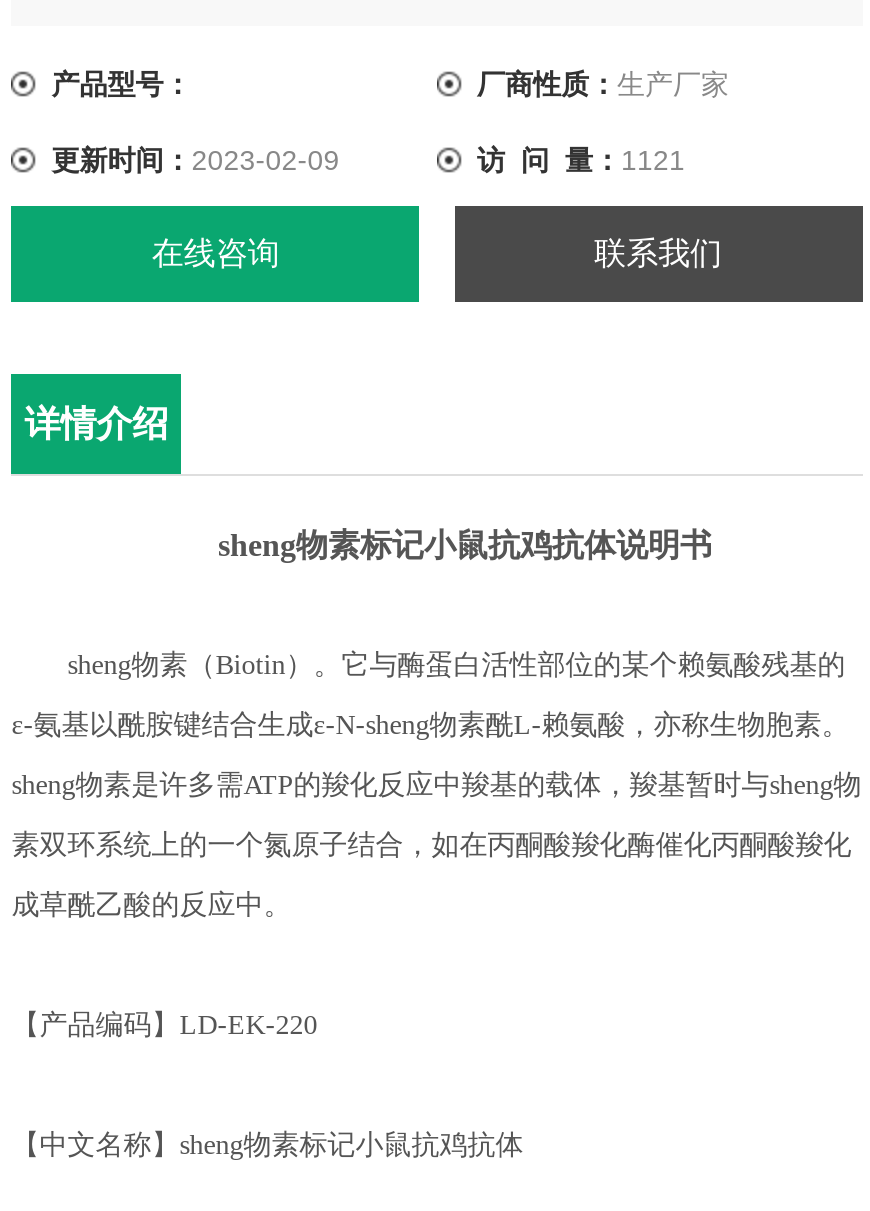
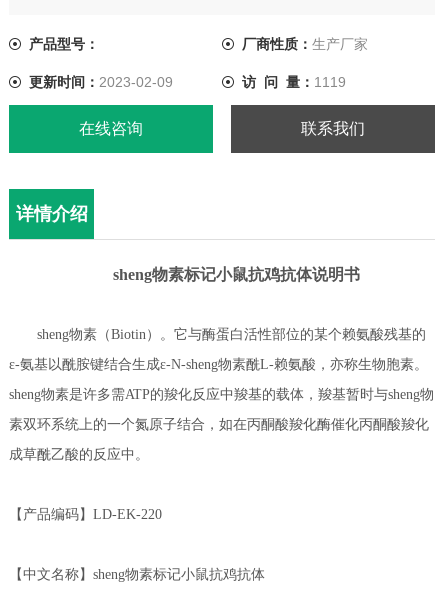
- 访 问 量：1121
+ 访 问 量：1119
